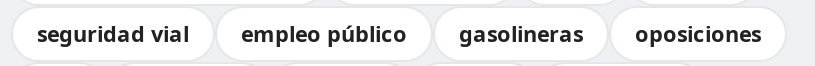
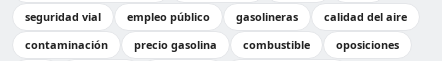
+ calidad del aire
+ contaminación
+ precio gasolina
+ combustible
